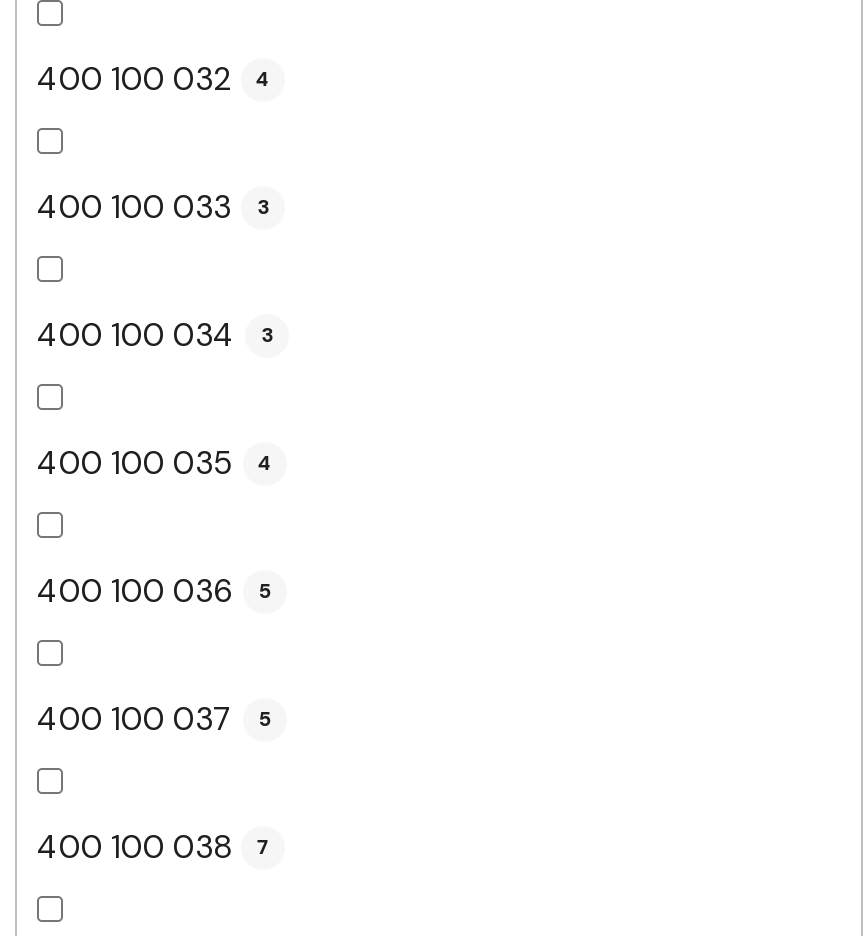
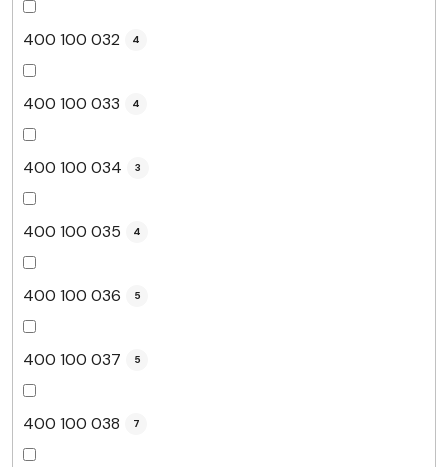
- 400 100 033 3
+ 400 100 033 4
